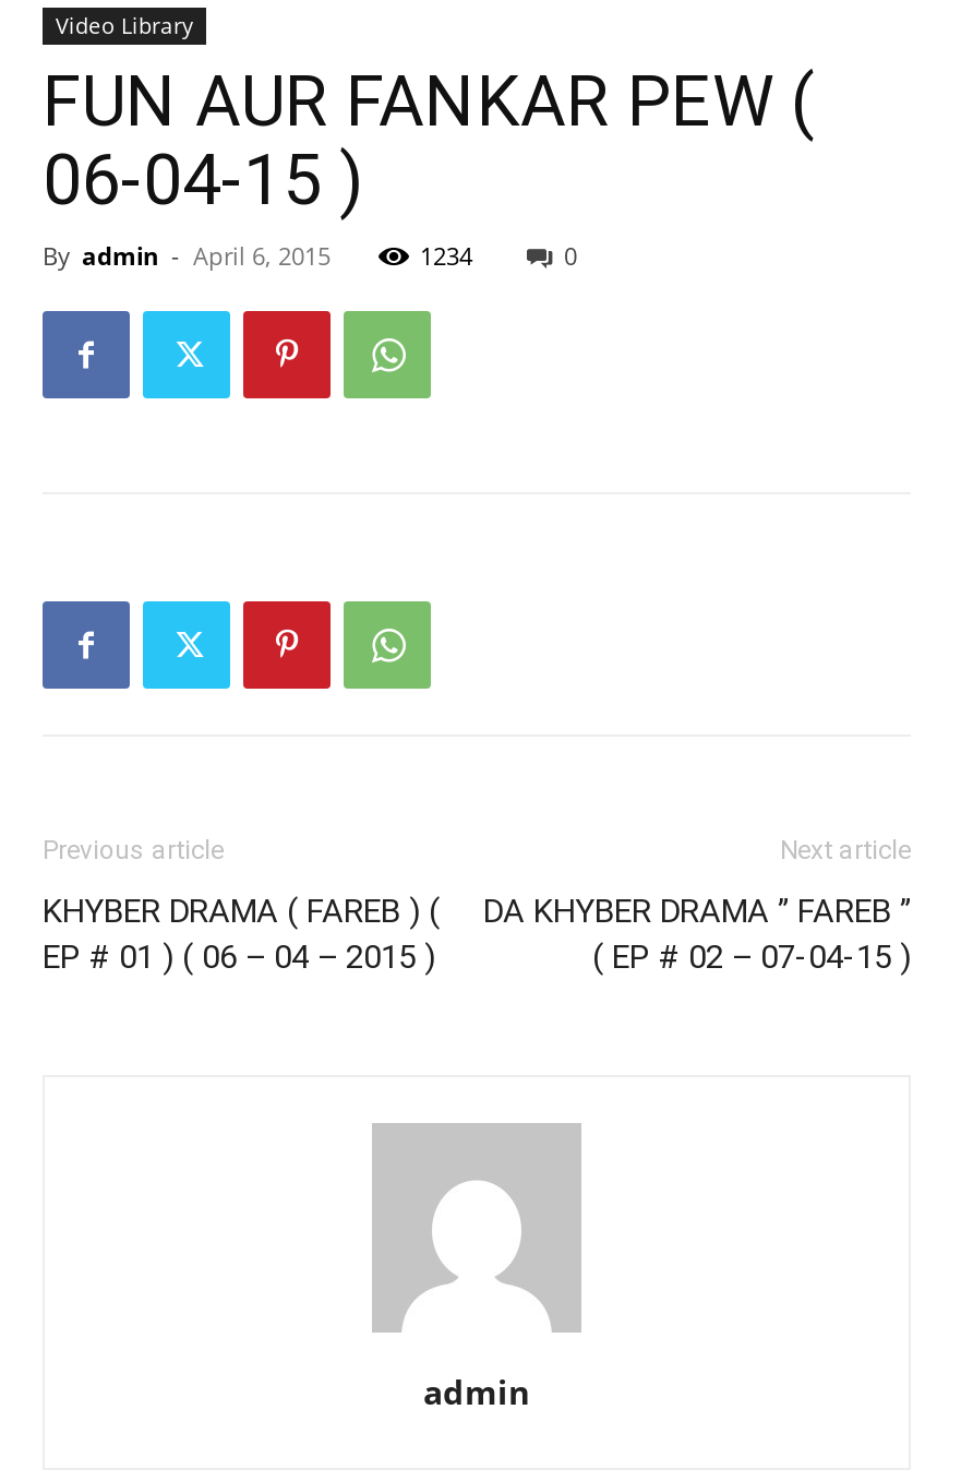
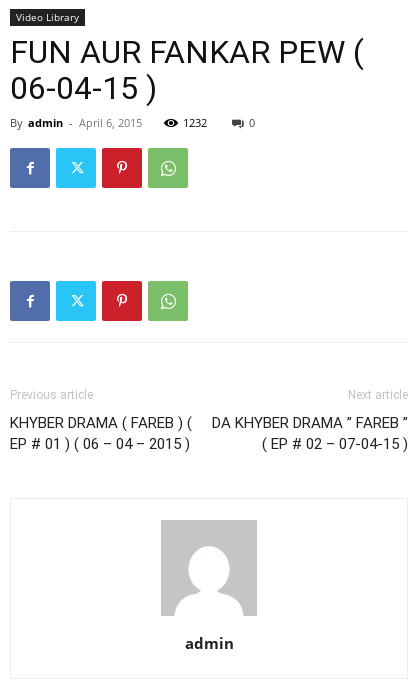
- 1234
+ 1232
